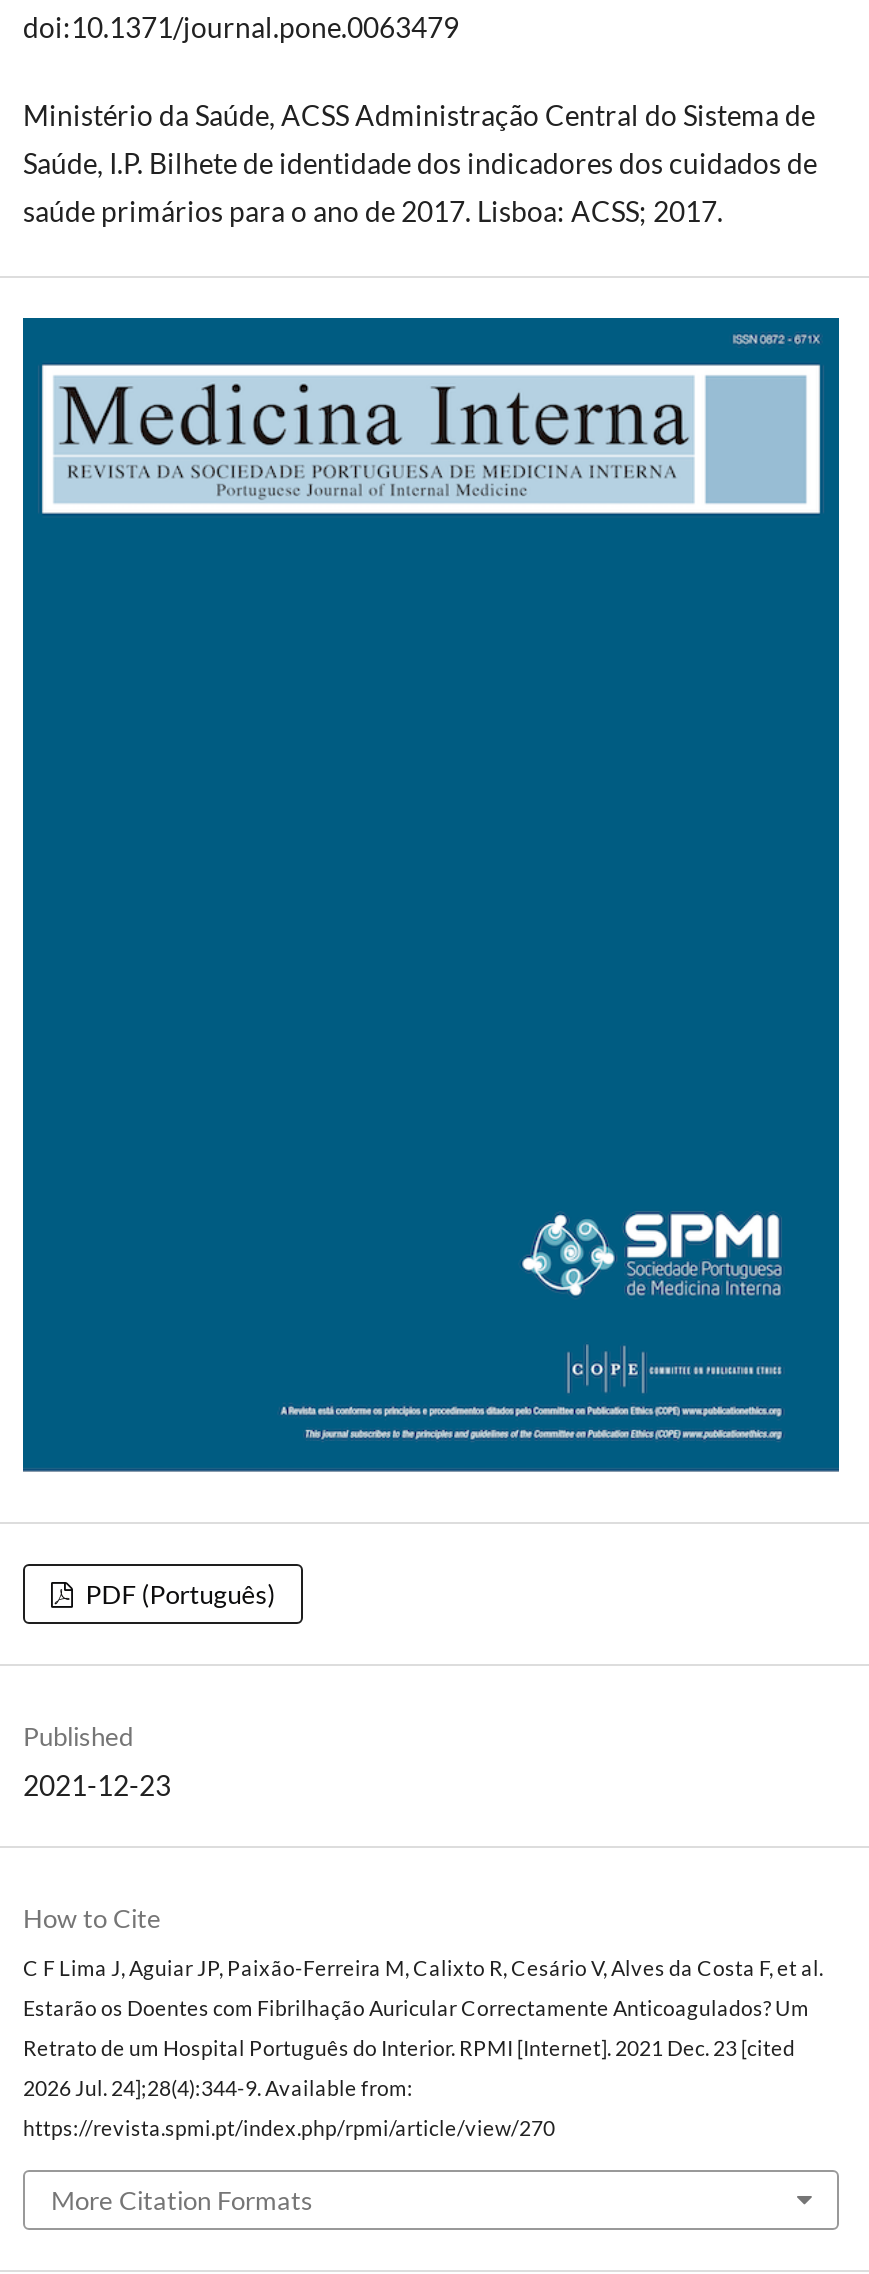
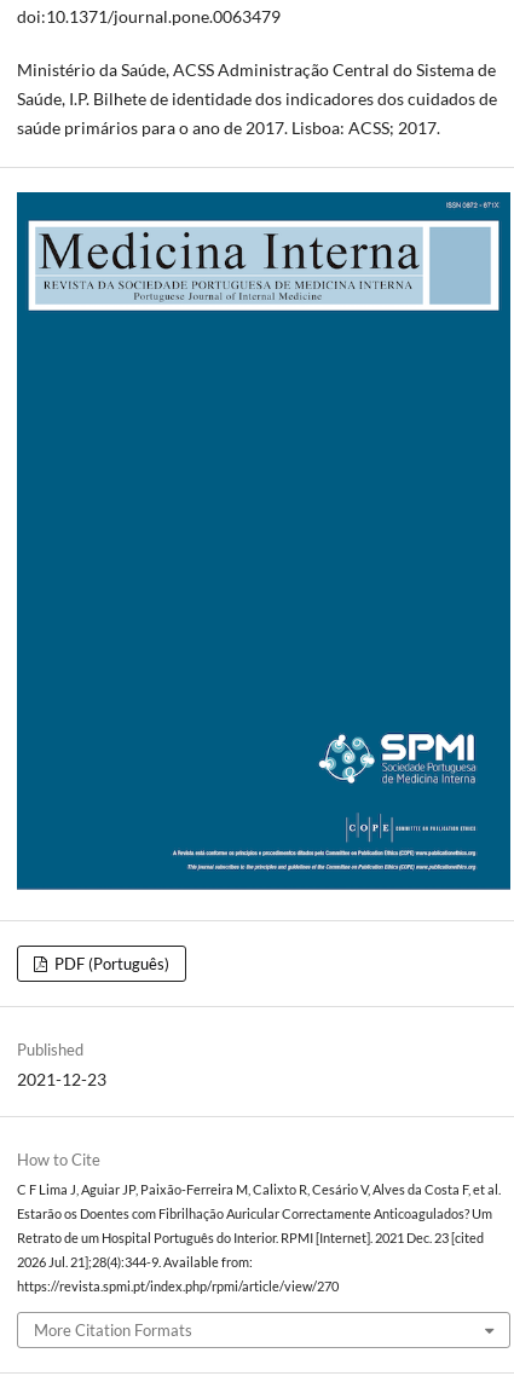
- 2026 Jul. 24];28(4):344-9. Available from:
+ 2026 Jul. 21];28(4):344-9. Available from:
